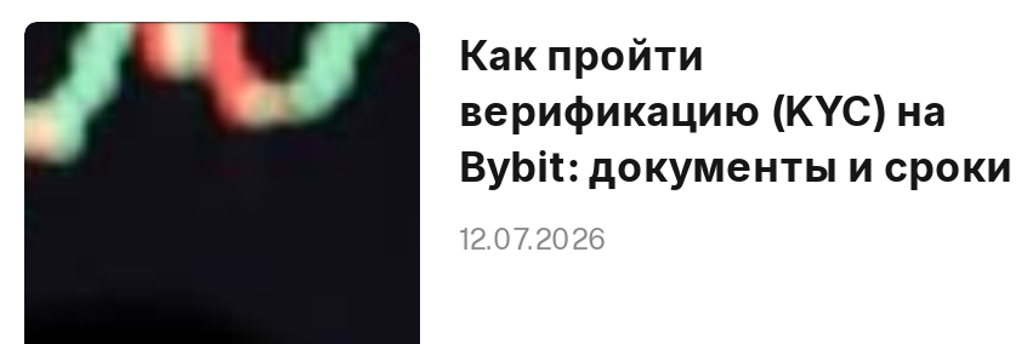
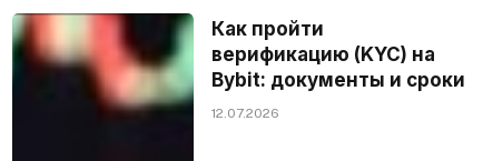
- [image]
+ [image]
